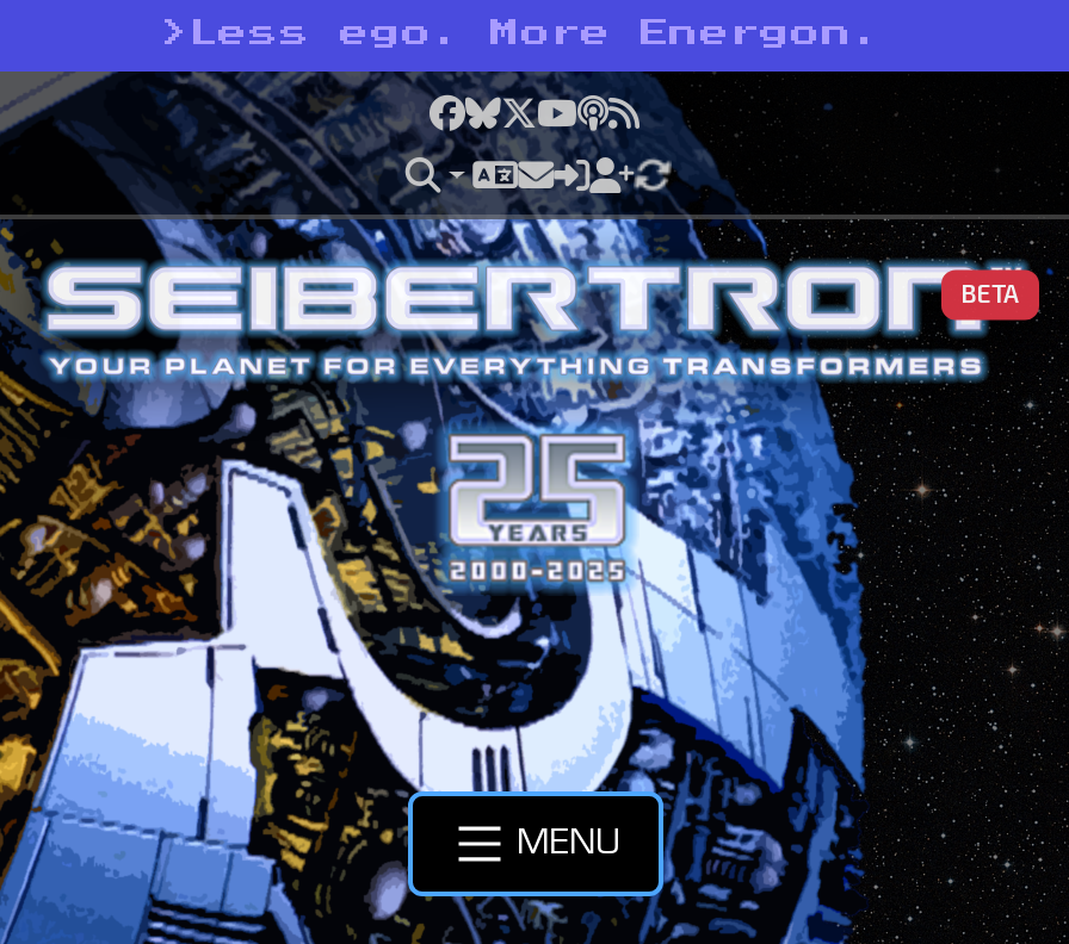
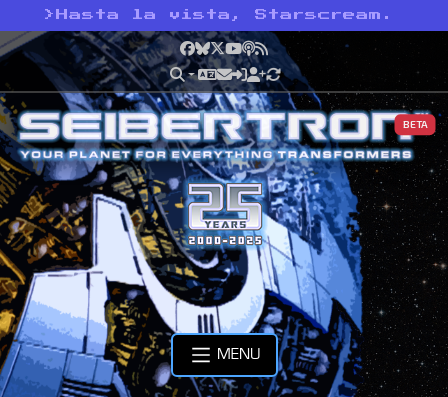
- > Less ego. More Energon.
+ > Hasta la vista, Starscream.
